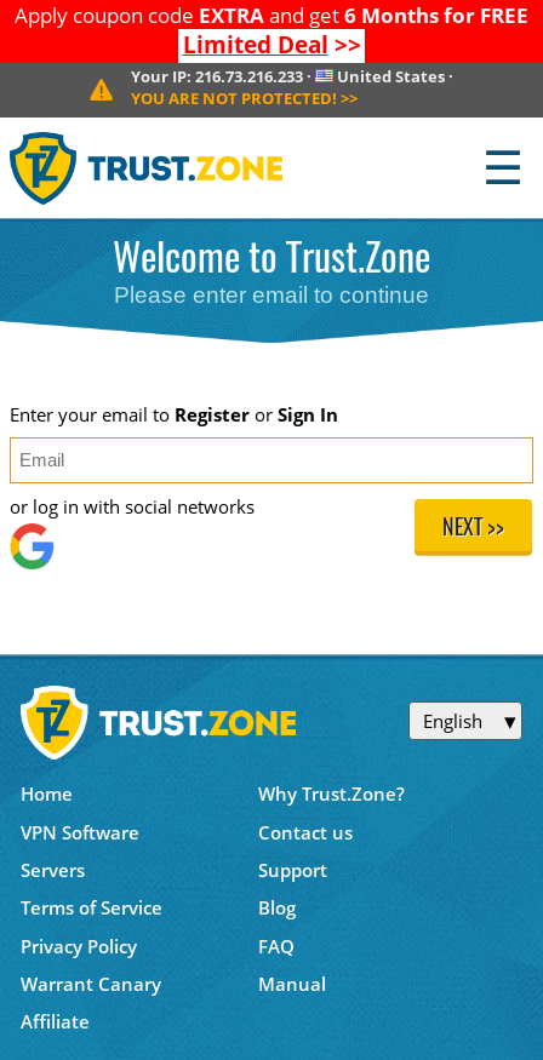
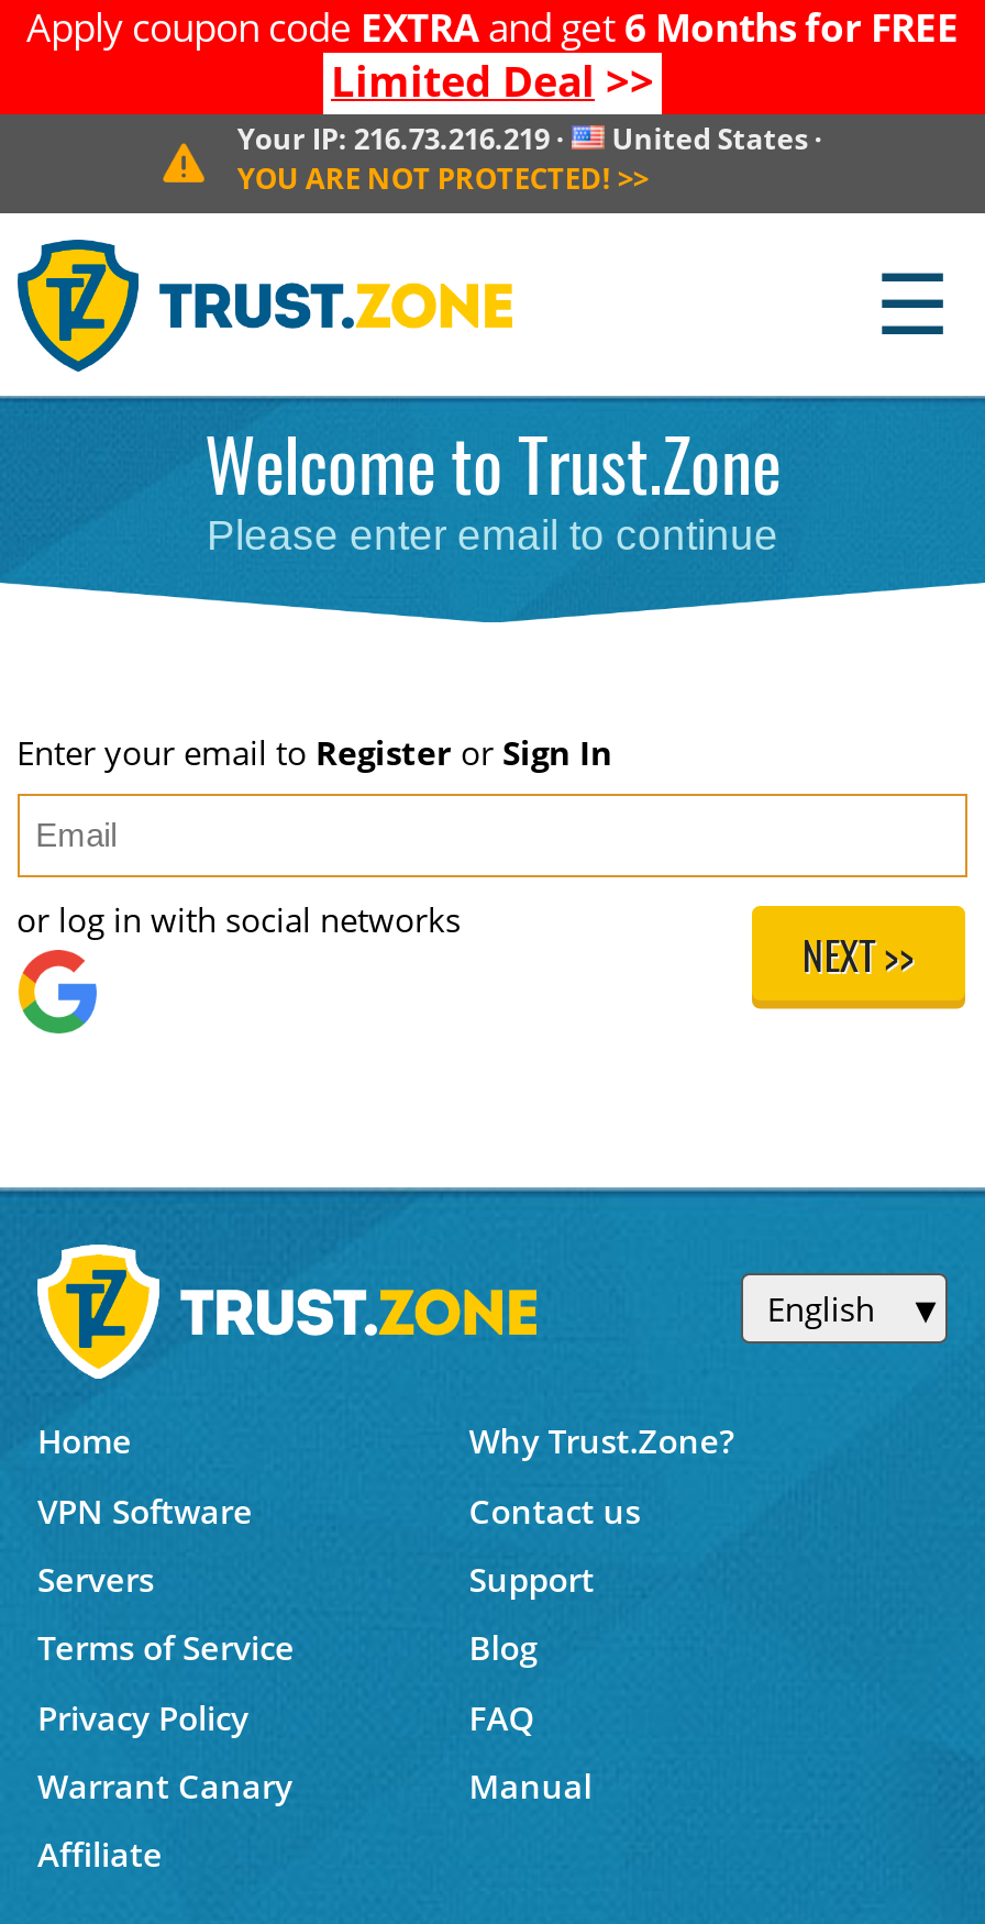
- Your IP: 216.73.216.233 · United States ·
+ Your IP: 216.73.216.219 · United States ·
